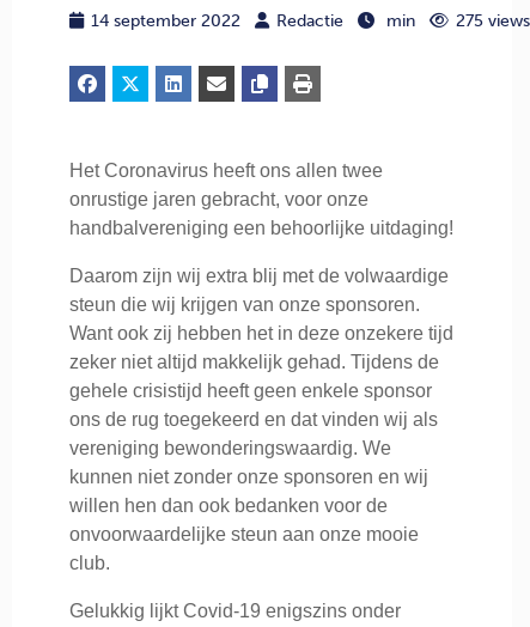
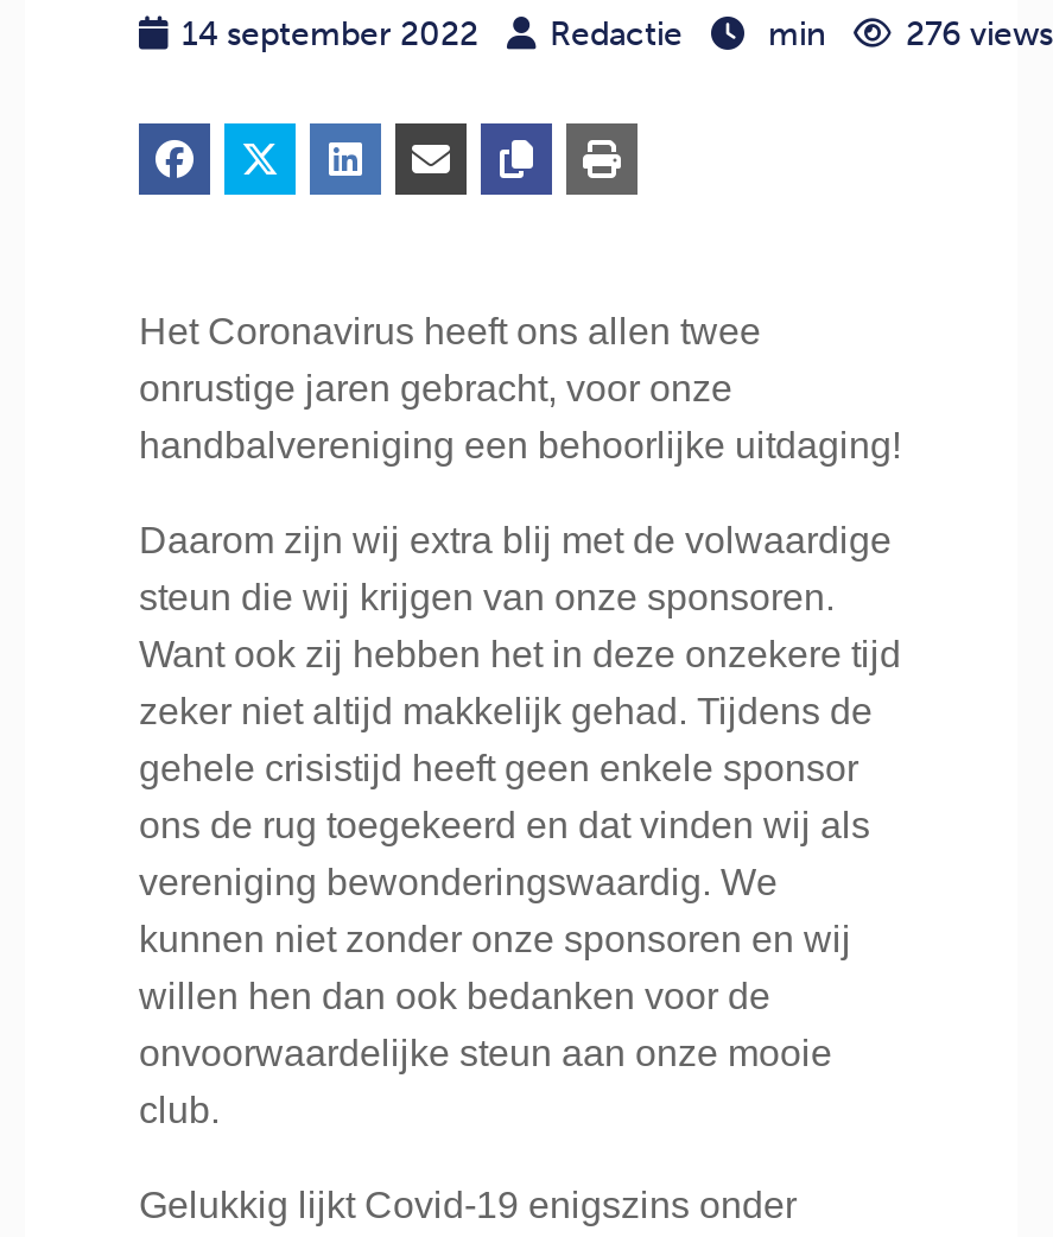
- 14 september 2022 Redactie min 275 views
+ 14 september 2022 Redactie min 276 views
